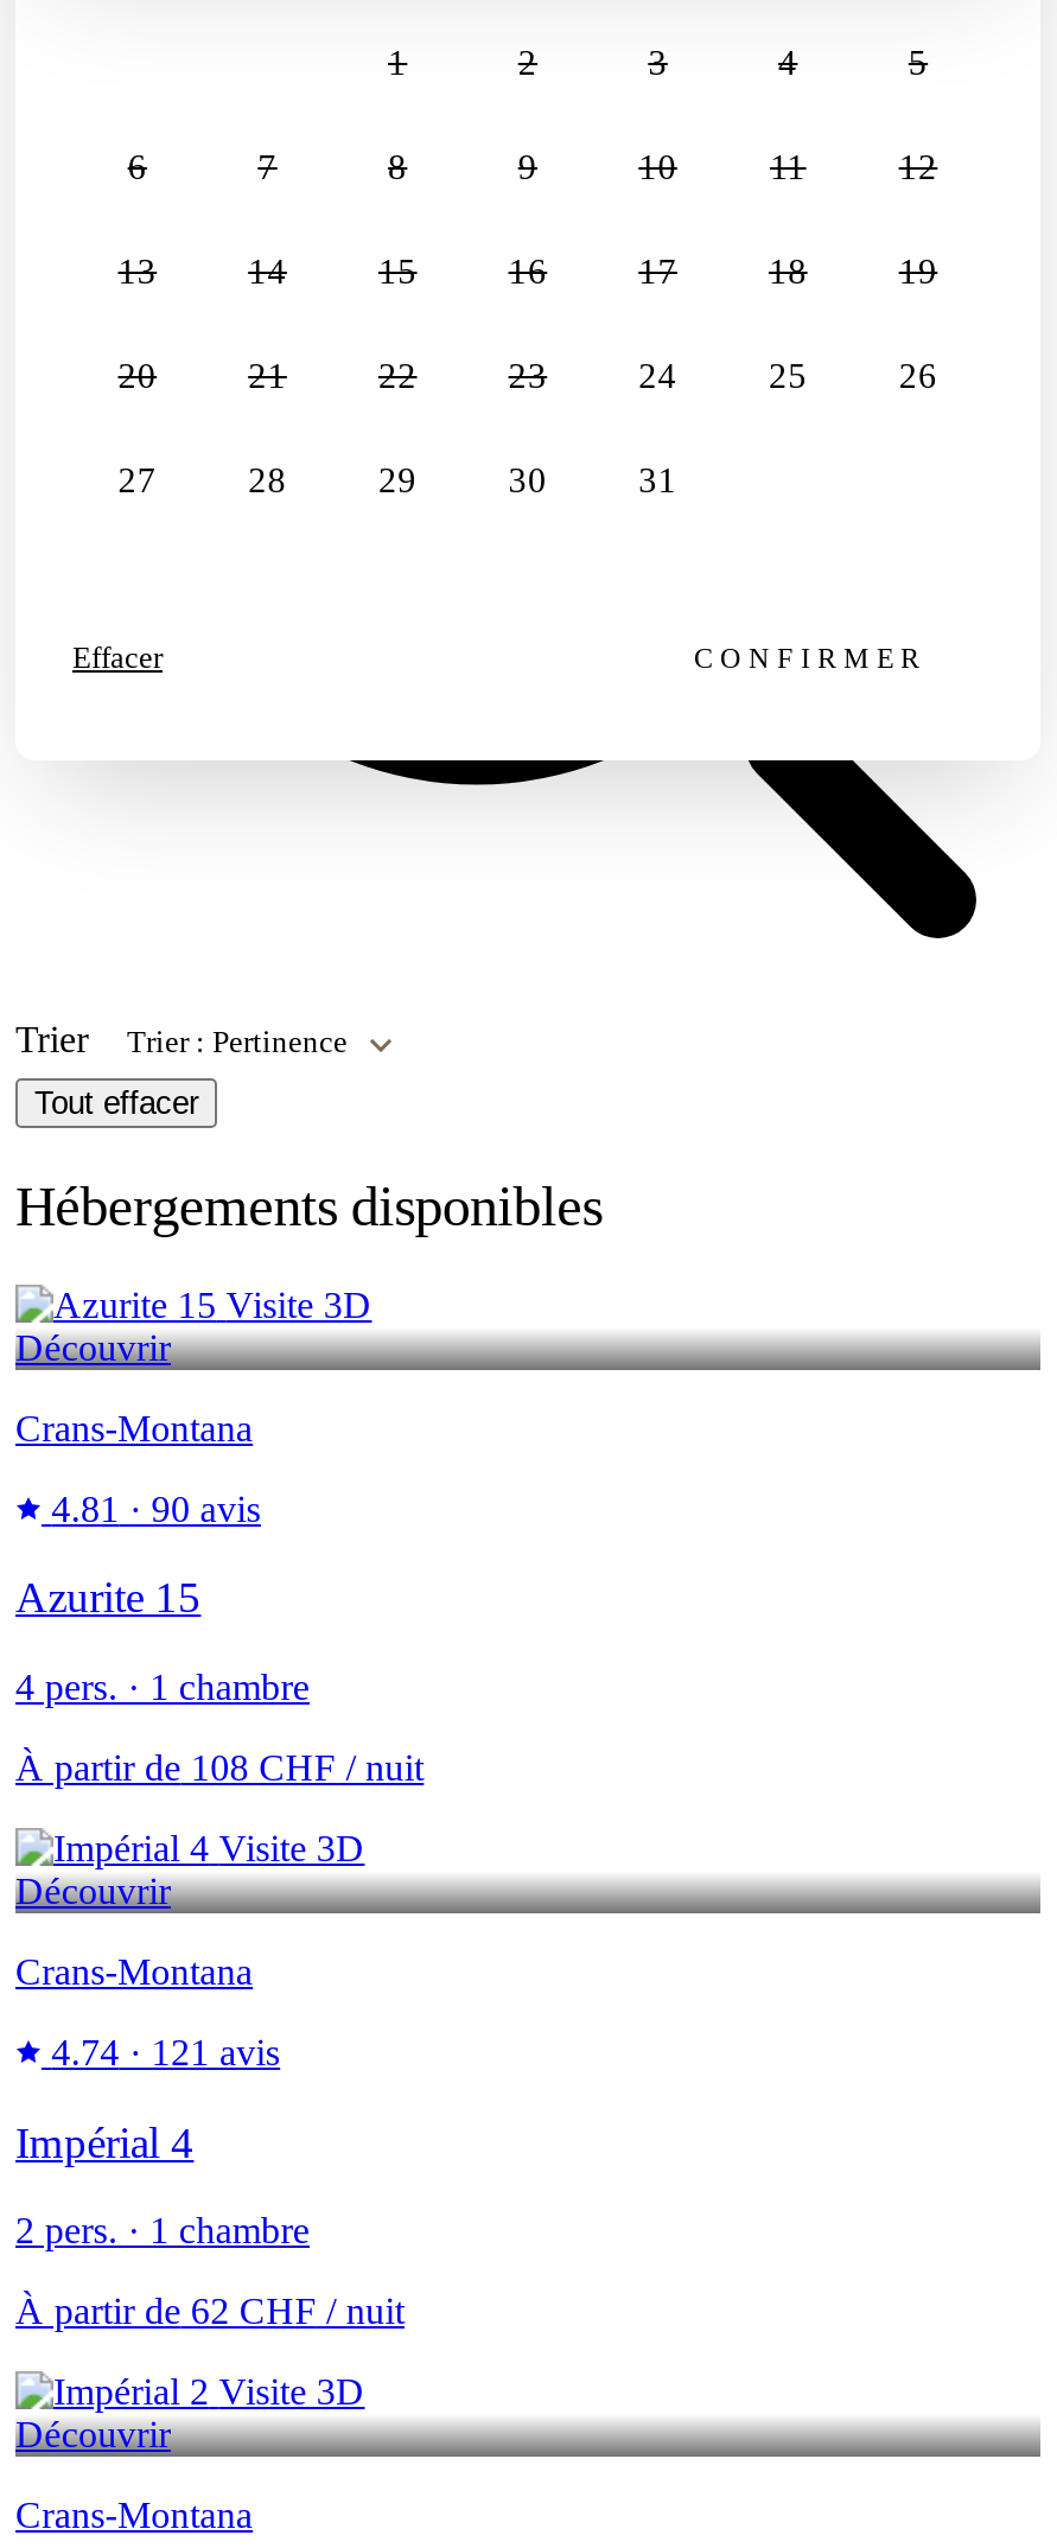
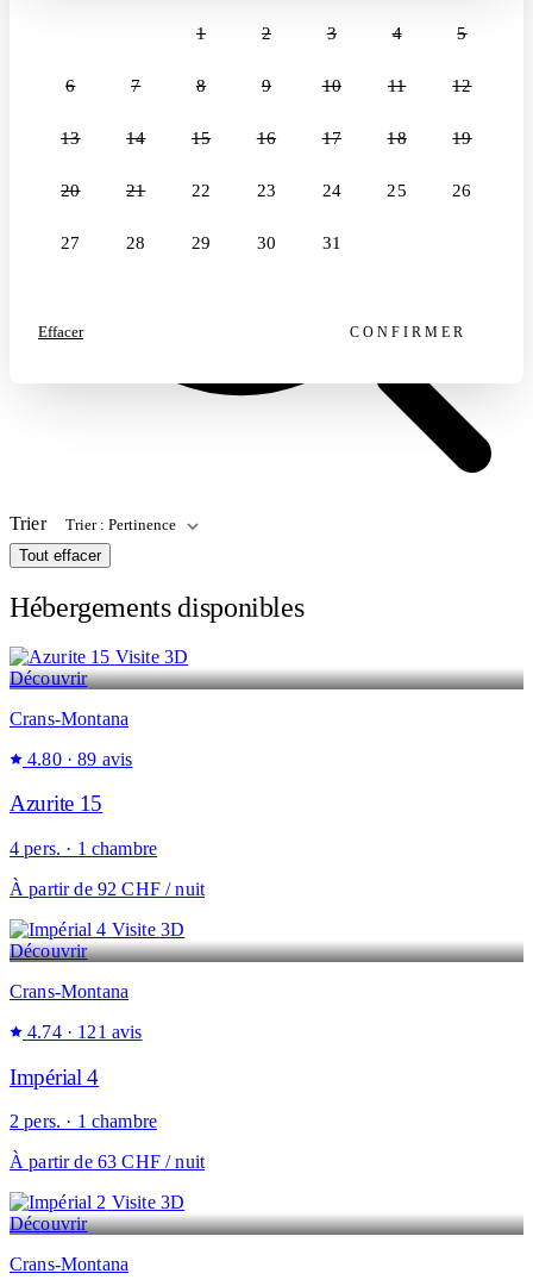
- 4.81 · 90 avis
+ 4.80 · 89 avis

- À partir de 108 CHF / nuit
+ À partir de 92 CHF / nuit

- À partir de 62 CHF / nuit
+ À partir de 63 CHF / nuit
